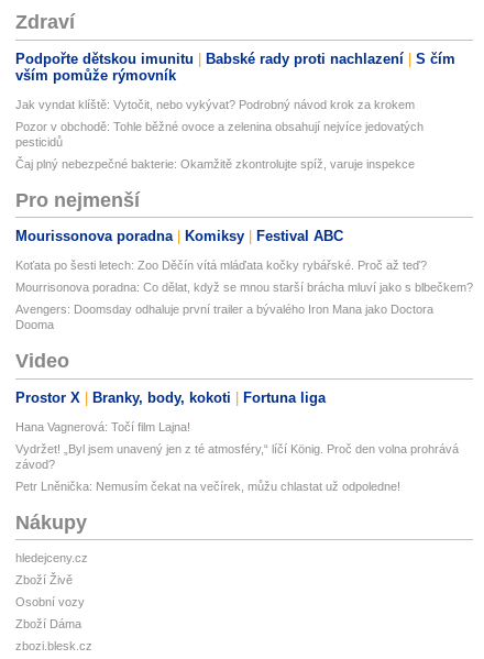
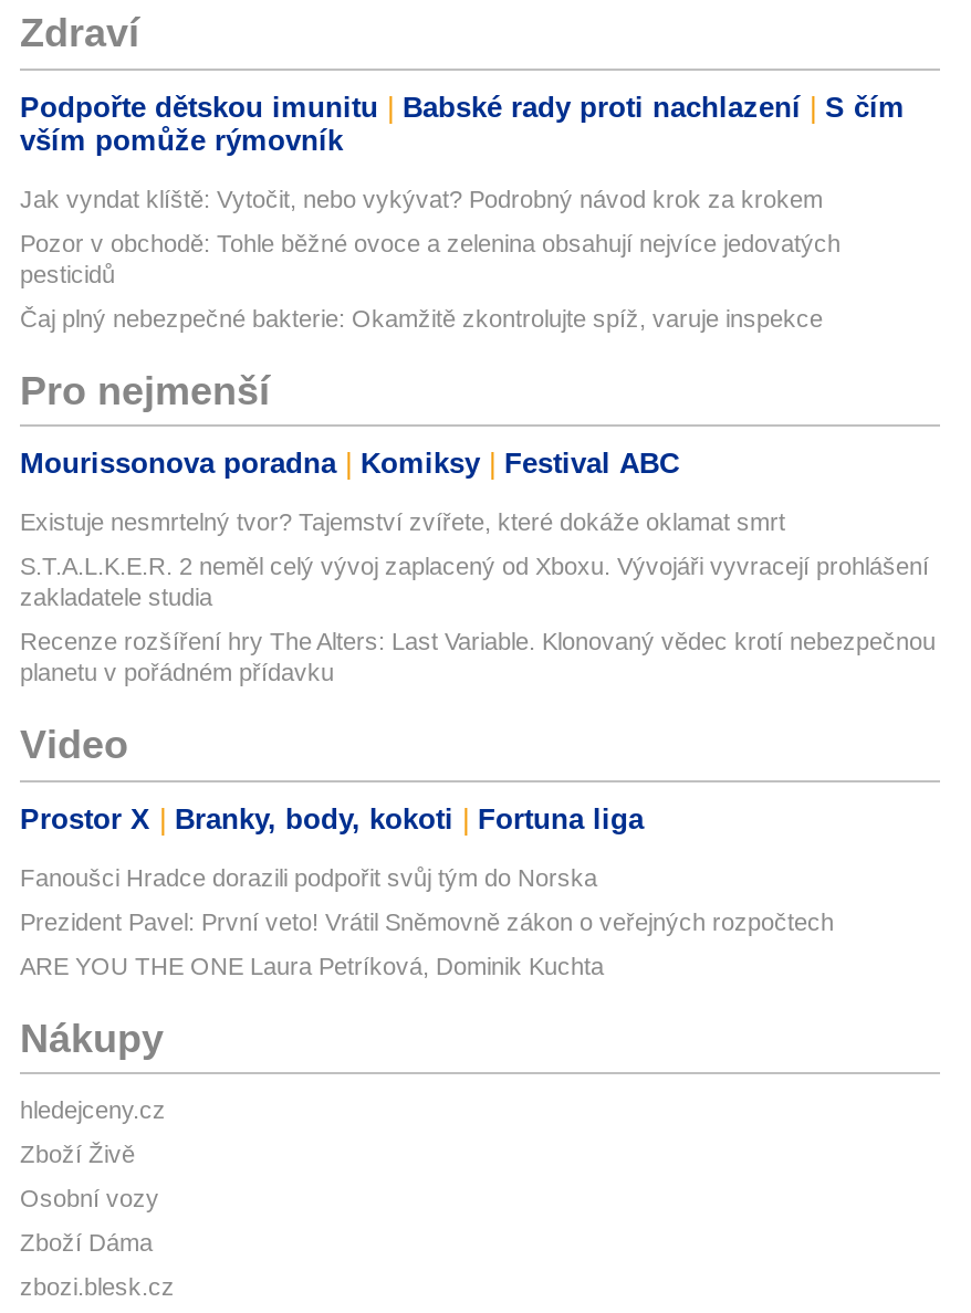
- Koťata po šesti letech: Zoo Děčín vítá mláďata kočky rybářské. Proč až teď?
+ Existuje nesmrtelný tvor? Tajemství zvířete, které dokáže oklamat smrt

- Mourrisonova poradna: Co dělat, když se mnou starší brácha mluví jako s blbečkem?
+ S.T.A.L.K.E.R. 2 neměl celý vývoj zaplacený od Xboxu. Vývojáři vyvracejí prohlášení
+ zakladatele studia

- Avengers: Doomsday odhaluje první trailer a bývalého Iron Mana jako Doctora
- Dooma
+ Recenze rozšíření hry The Alters: Last Variable. Klonovaný vědec krotí nebezpečnou
+ planetu v pořádném přídavku

- Hana Vagnerová: Točí film Lajna!
+ Fanoušci Hradce dorazili podpořit svůj tým do Norska

- Vydržet! „Byl jsem unavený jen z té atmosféry,“ líčí König. Proč den volna prohrává
- závod?
+ Prezident Pavel: První veto! Vrátil Sněmovně zákon o veřejných rozpočtech

- Petr Lněnička: Nemusím čekat na večírek, můžu chlastat už odpoledne!
+ ARE YOU THE ONE Laura Petríková, Dominik Kuchta
